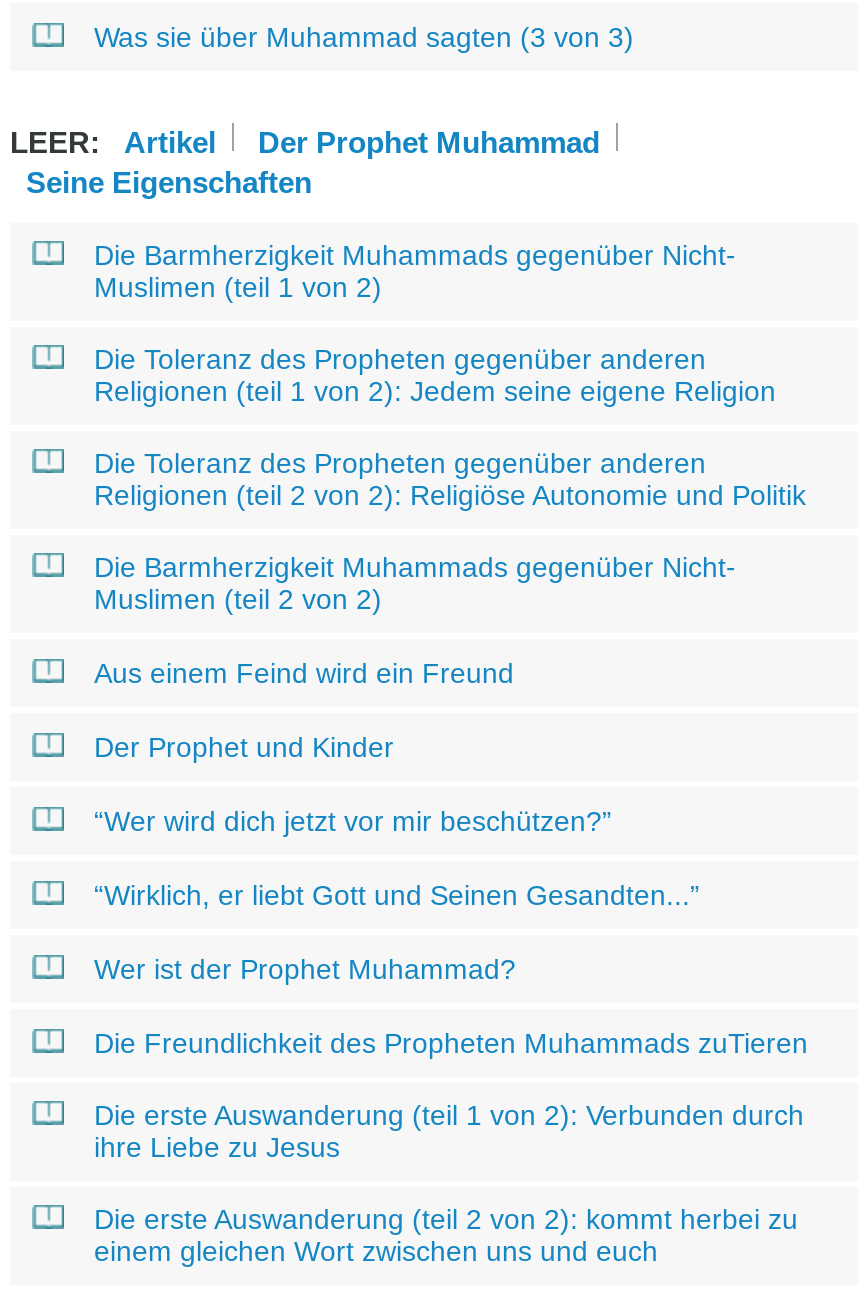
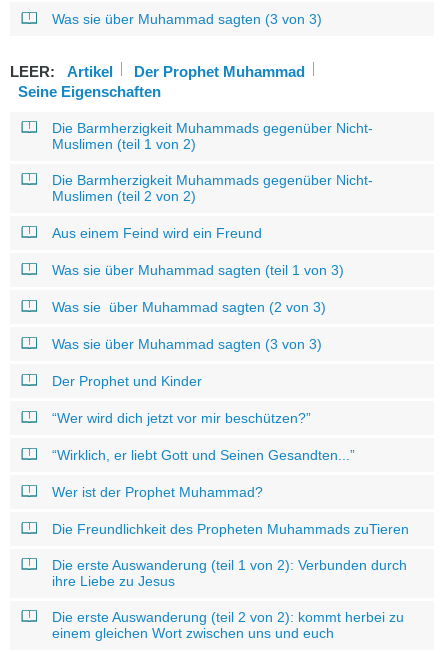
- Die Toleranz des Propheten gegenüber anderen
- Religionen (teil 1 von 2): Jedem seine eigene Religion
- Die Toleranz des Propheten gegenüber anderen
- Religionen (teil 2 von 2): Religiöse Autonomie und Politik

moved up: Die Barmherzigkeit Muhammads gegenüber Nicht- | Muslimen (teil 2 von 2) | Aus einem Feind wird ein Freund

+ Was sie über Muhammad sagten (teil 1 von 3)
+ Was sie über Muhammad sagten (2 von 3)
+ Was sie über Muhammad sagten (3 von 3)
